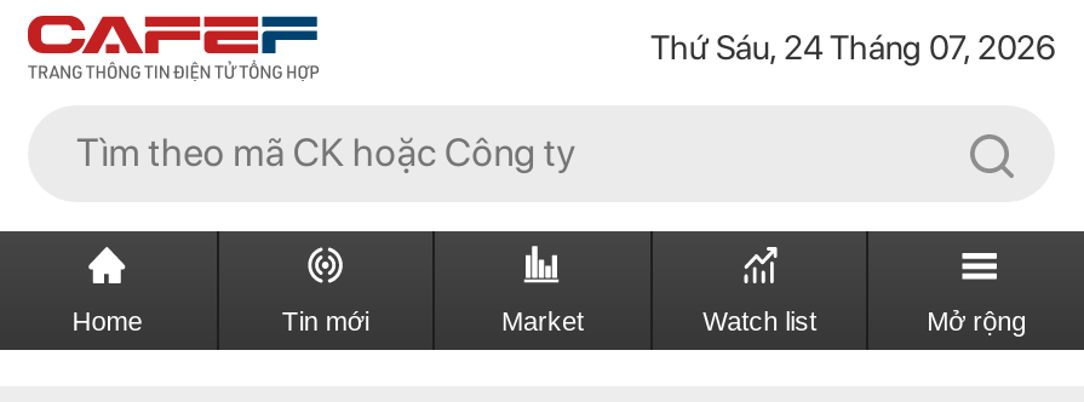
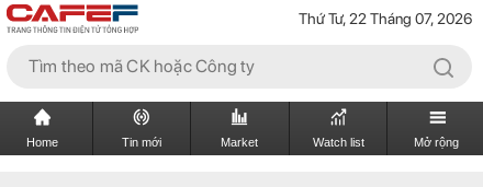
- Thứ Sáu, 24 Tháng 07, 2026
+ Thứ Tư, 22 Tháng 07, 2026
